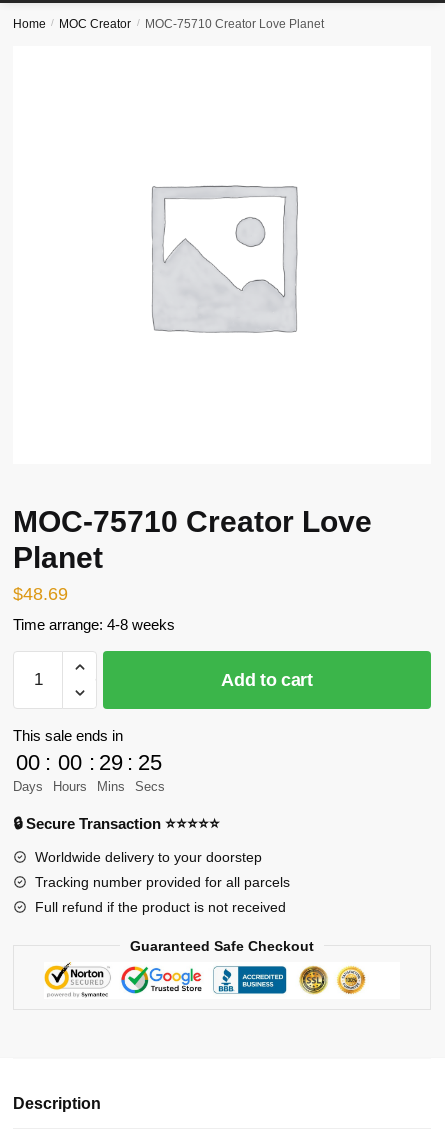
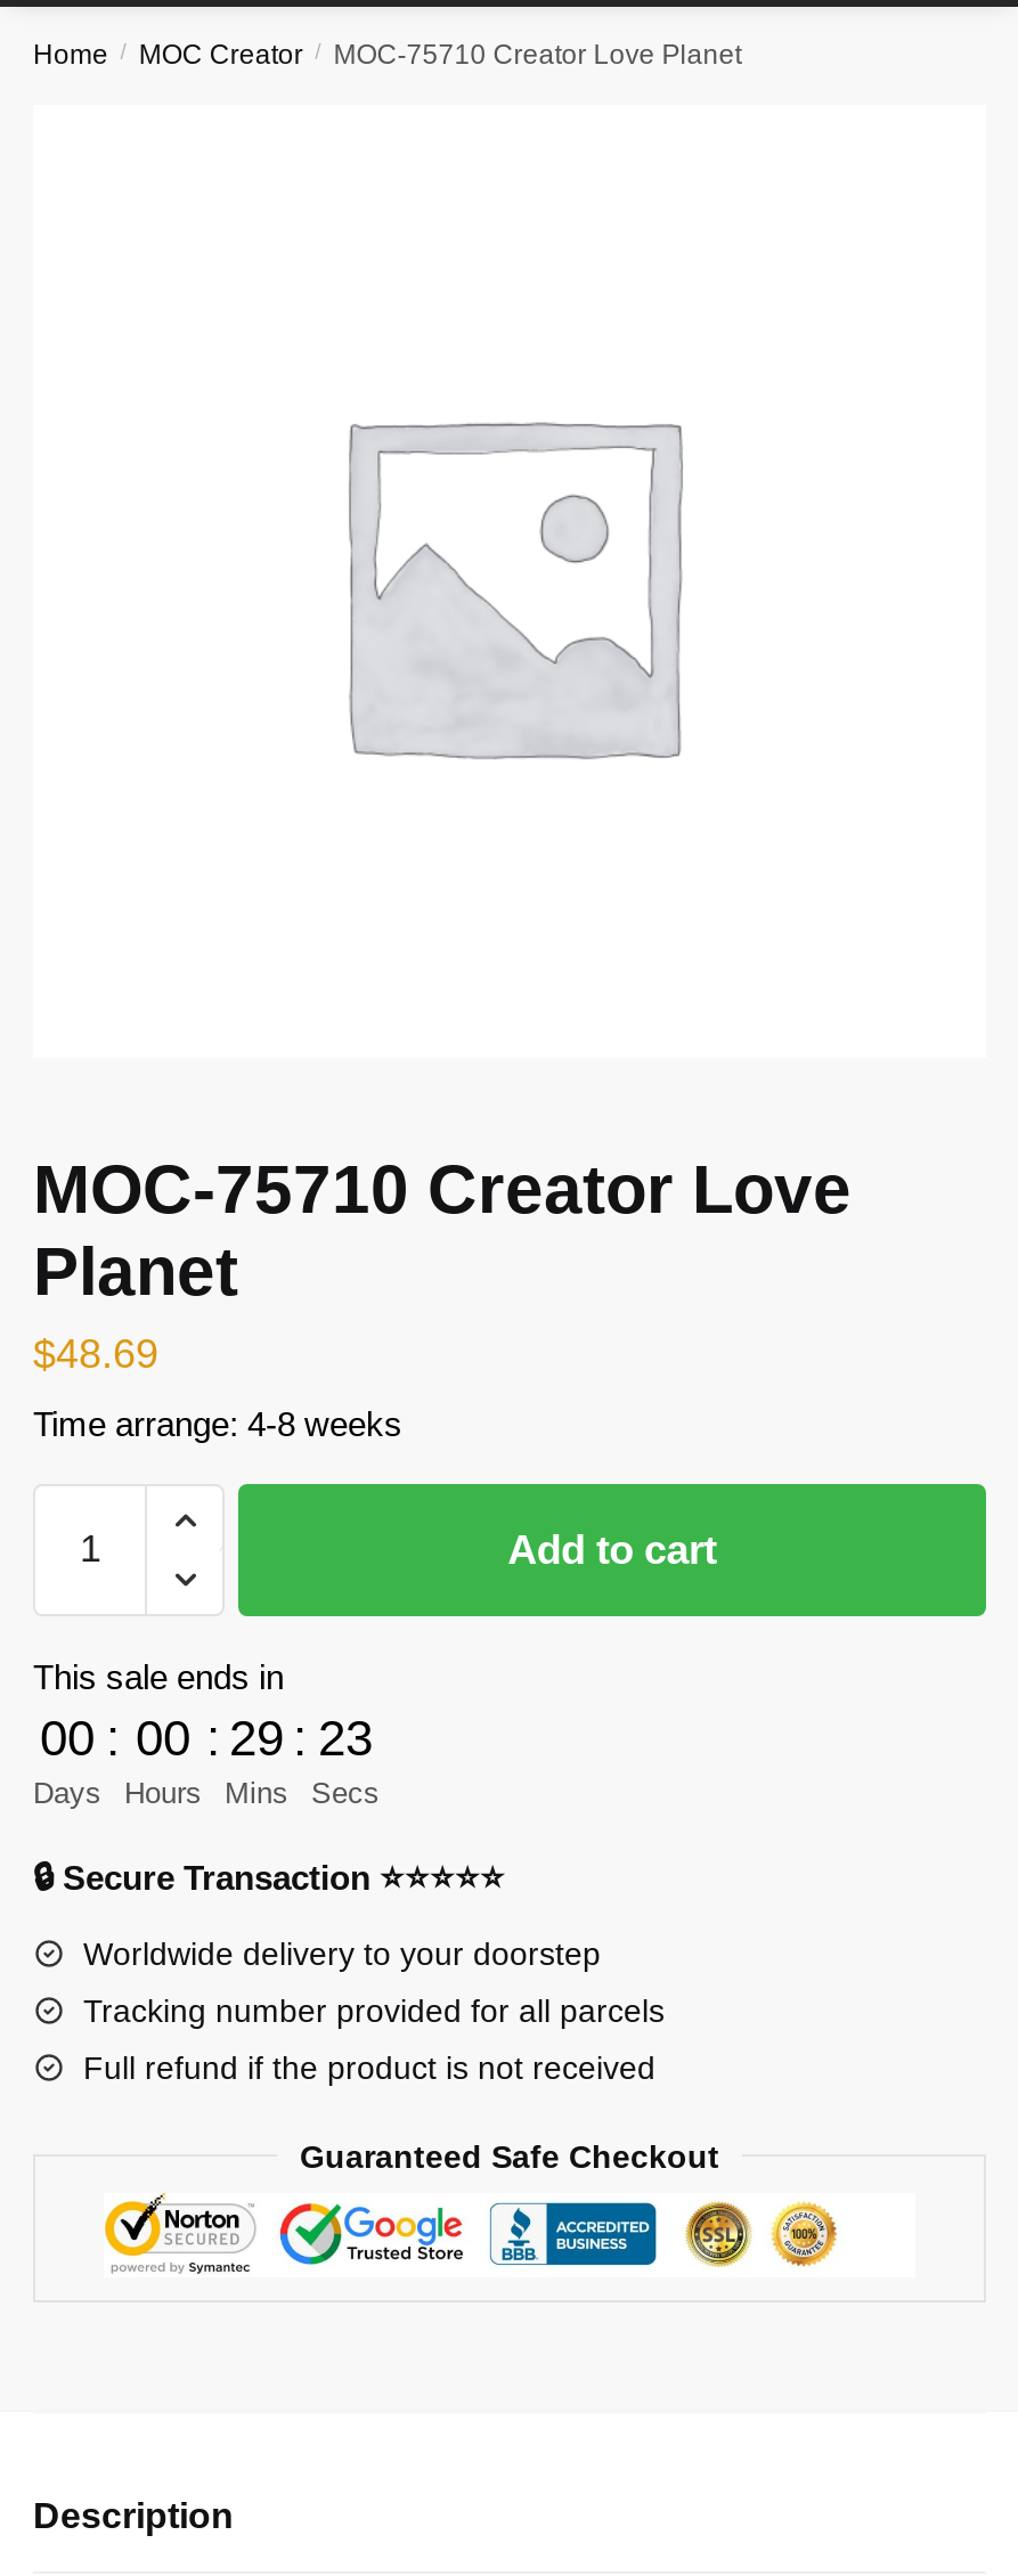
- : 25
+ : 23
